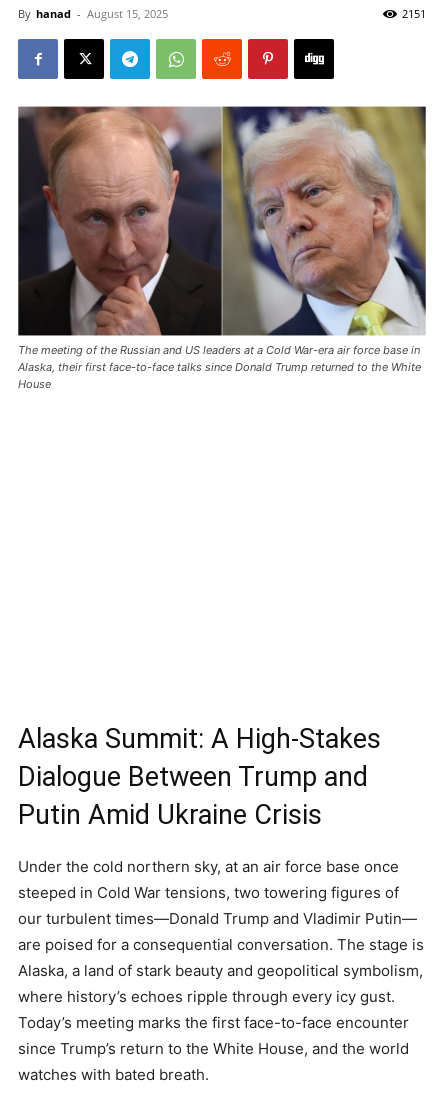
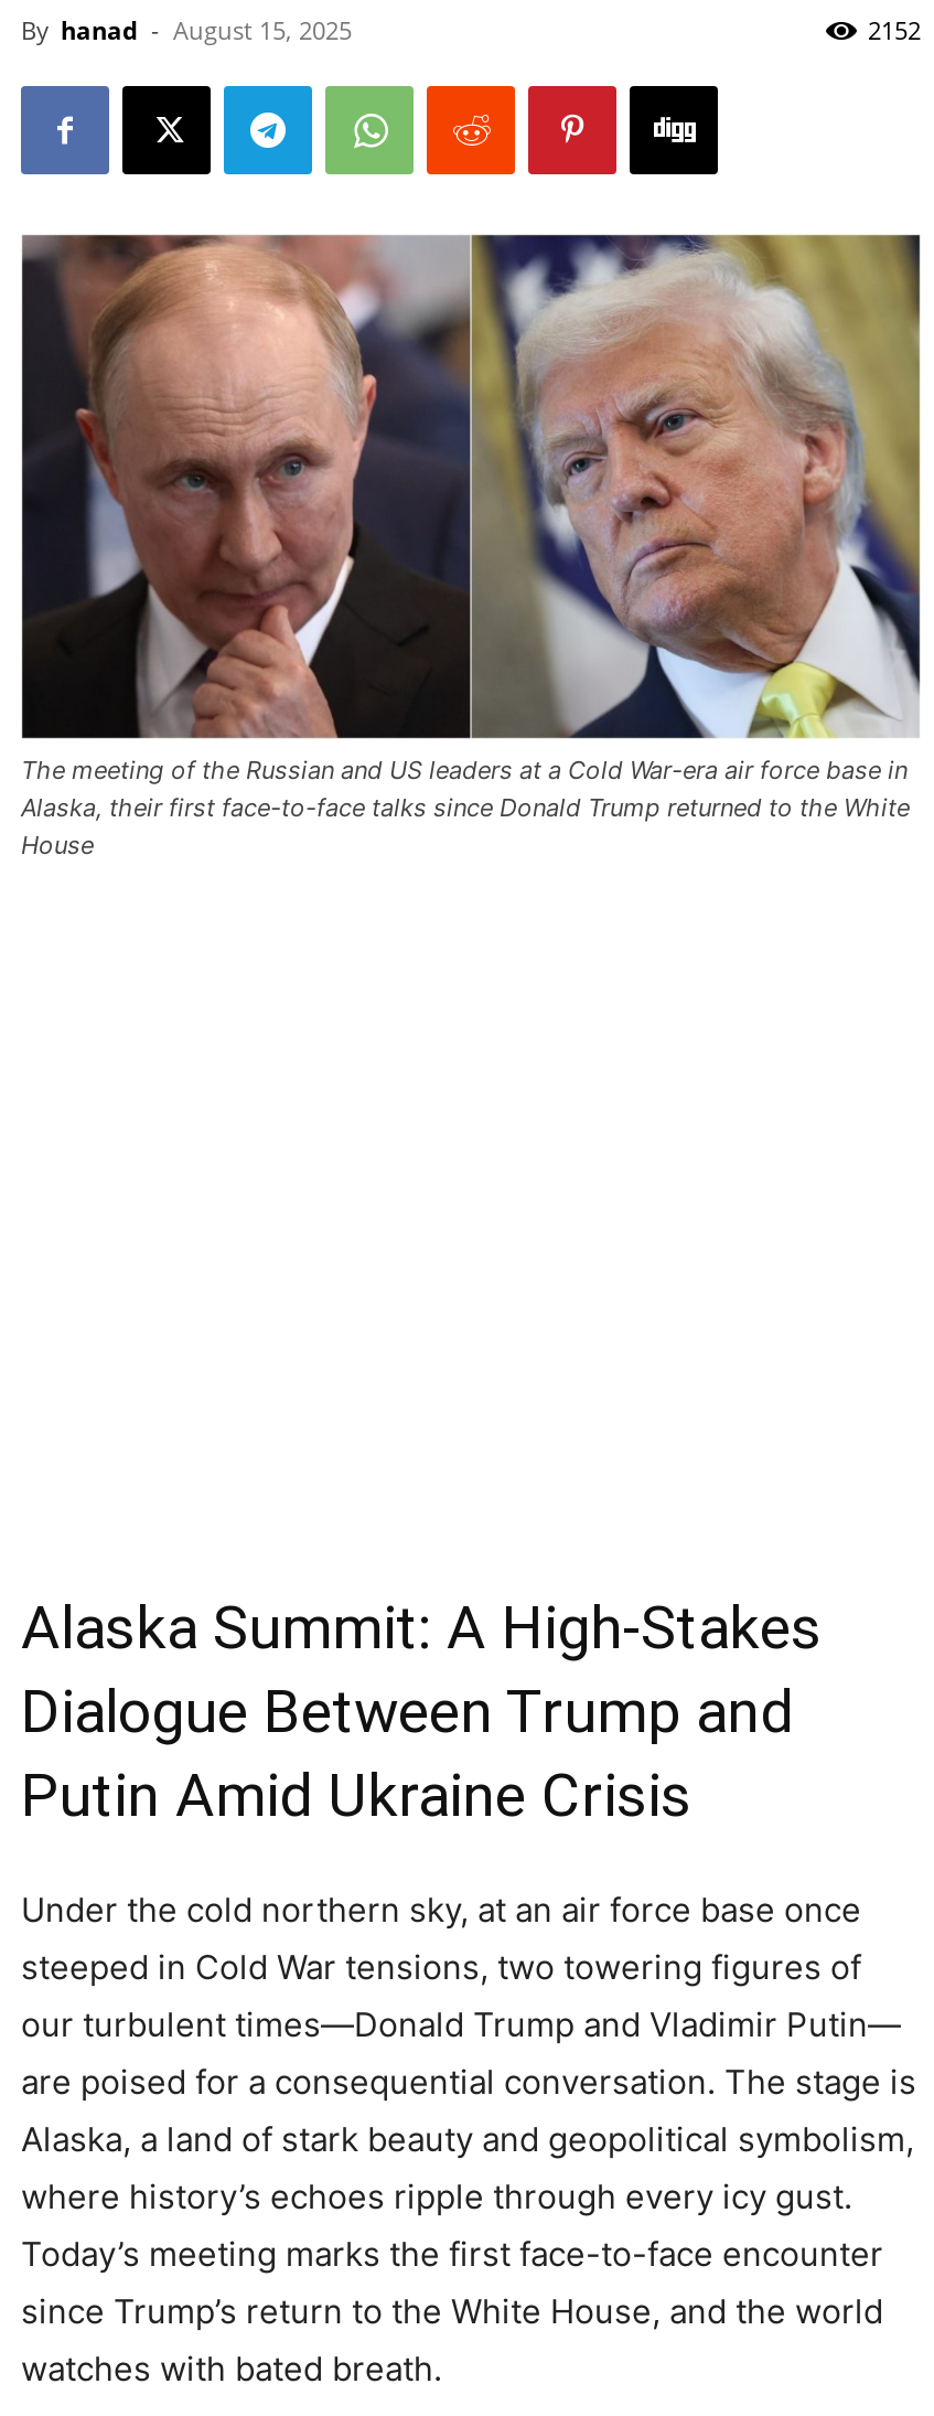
- 2151
+ 2152
